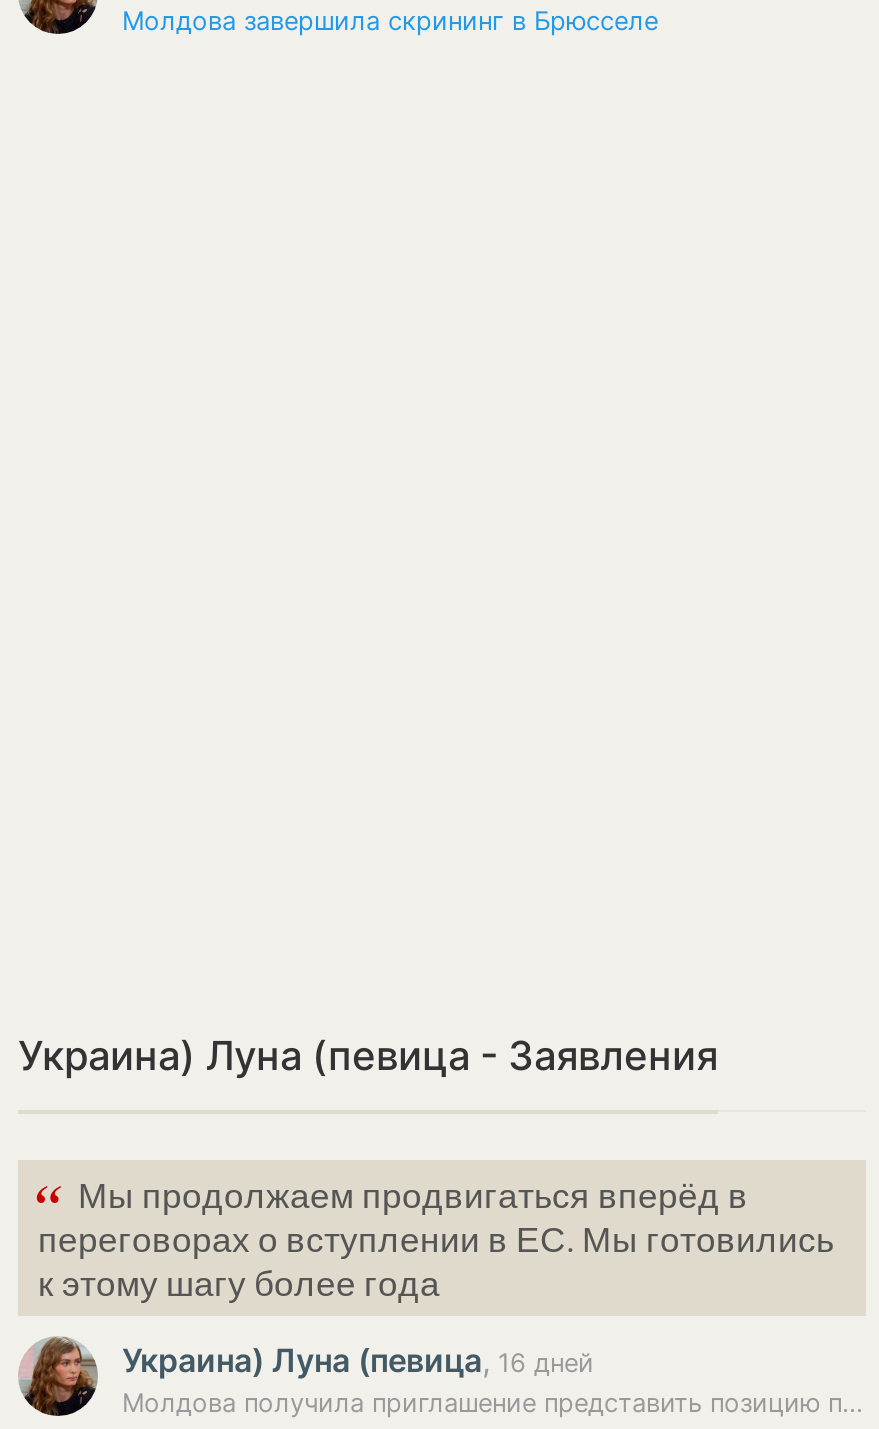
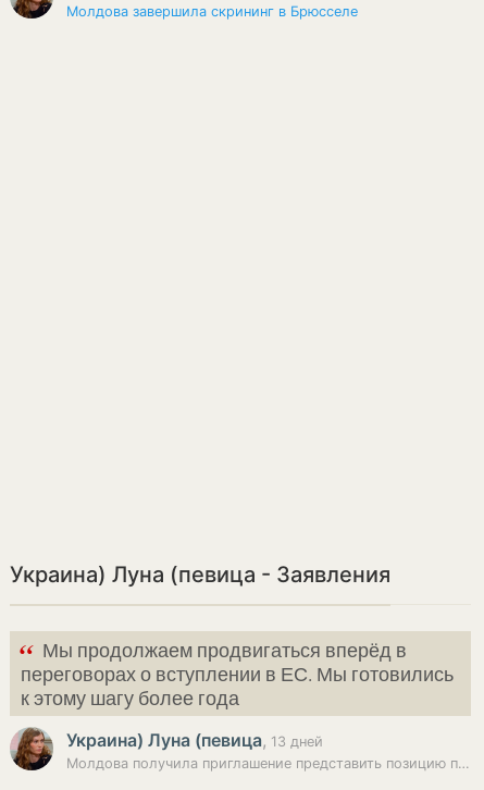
- Украина) Луна (певица, 16 дней
+ Украина) Луна (певица, 13 дней
